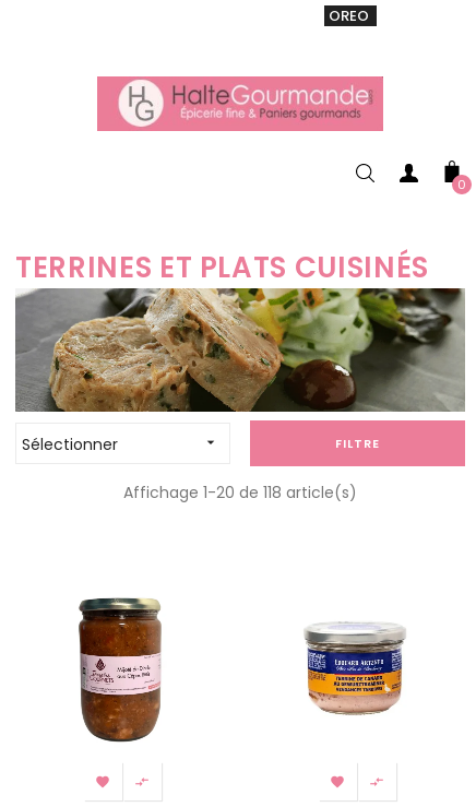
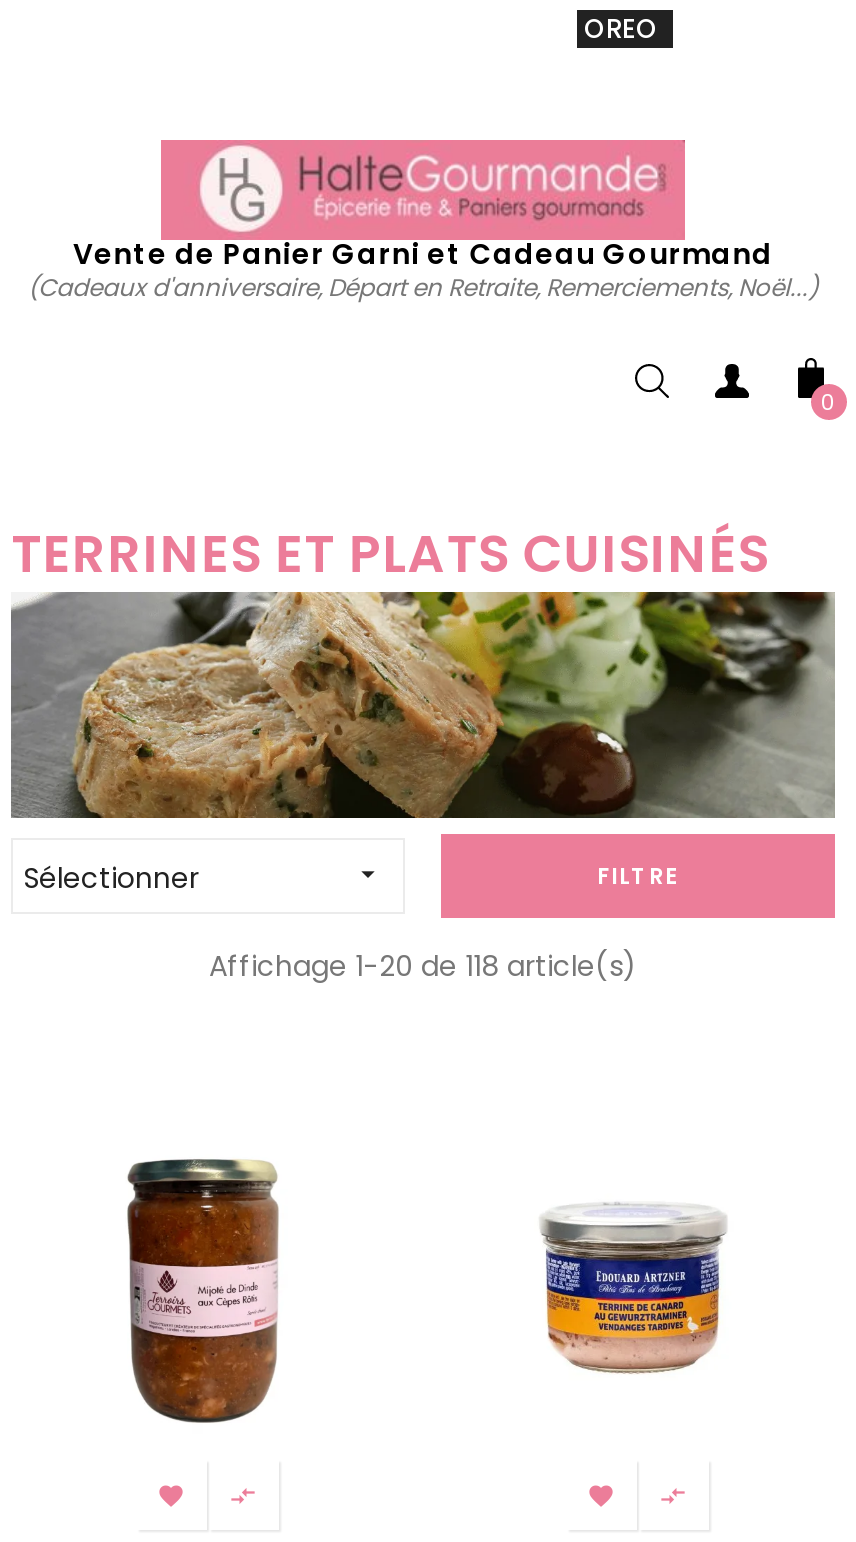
+ Vente de Panier Garni et Cadeau Gourmand
+ (Cadeaux d'anniversaire, Départ en Retraite, Remerciements, Noël...)
